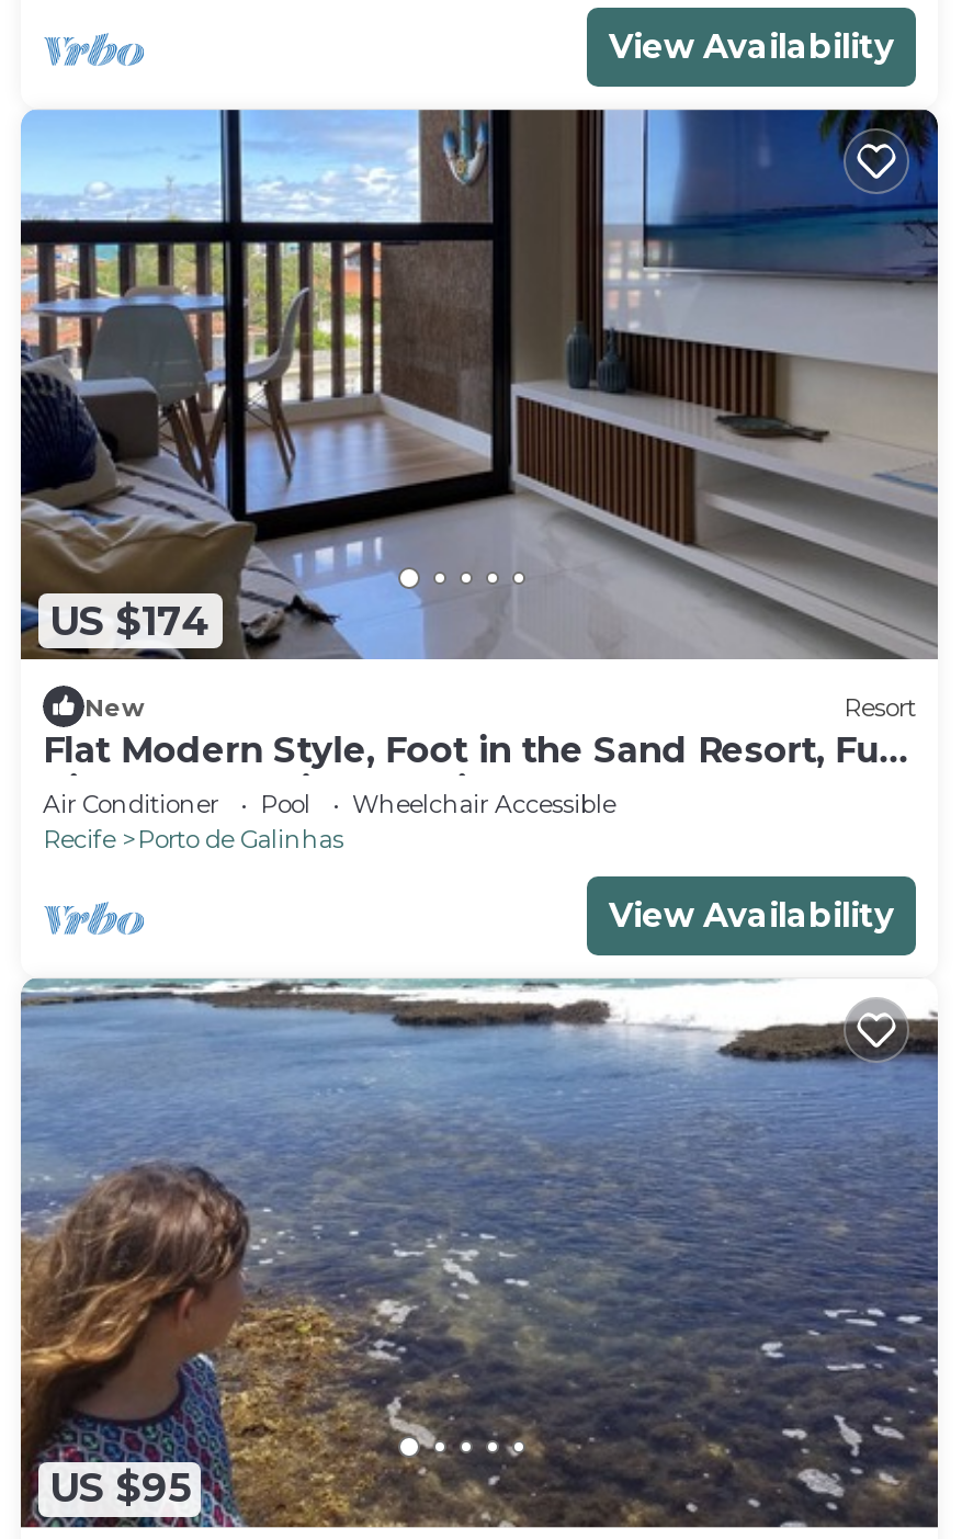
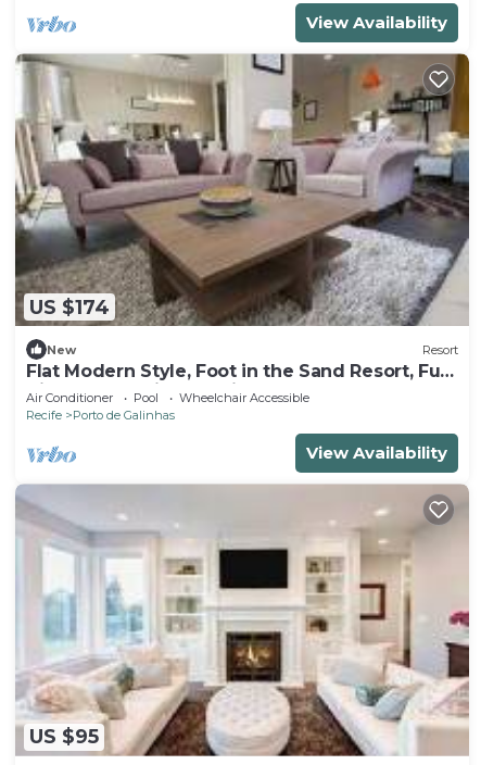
- [image]
+ [image]

- [image]
+ [image]
